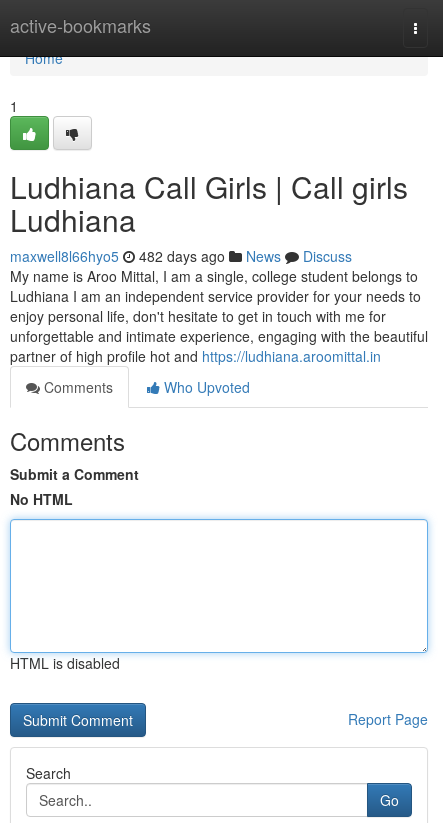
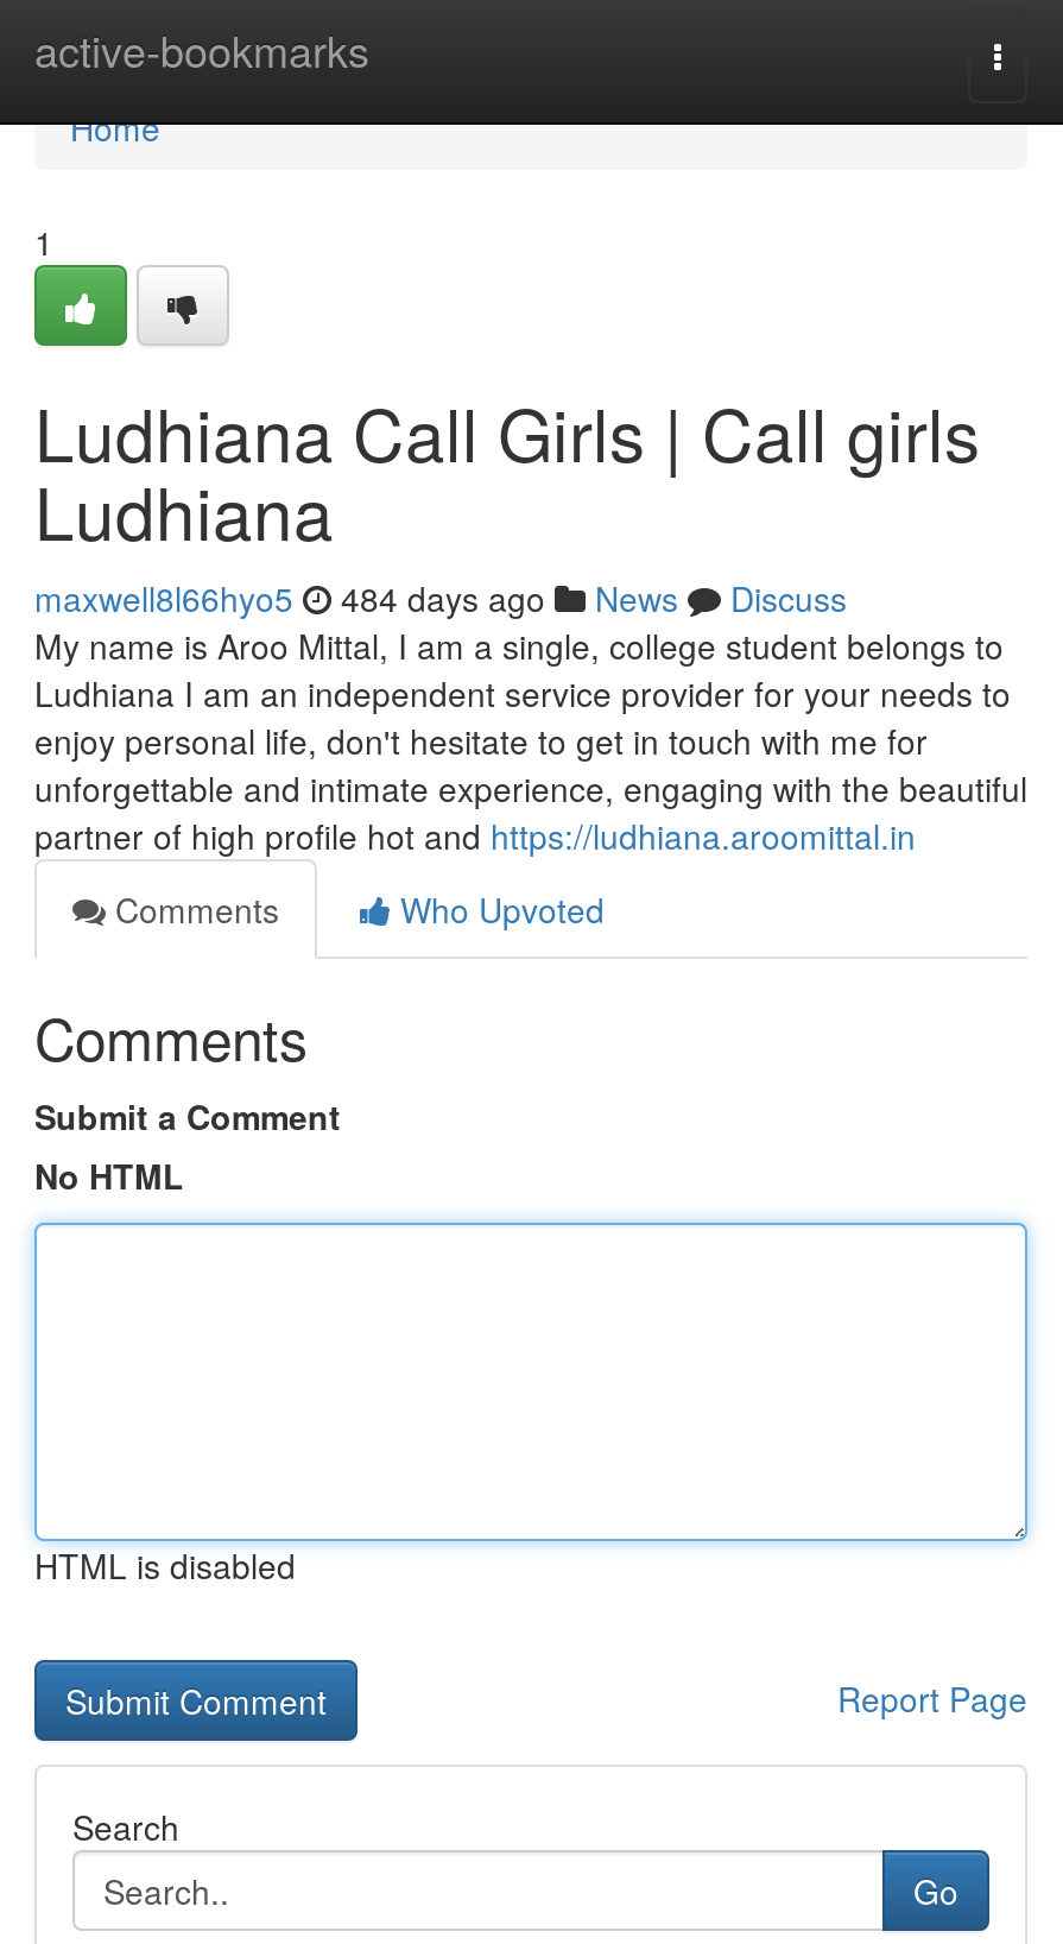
- maxwell8l66hyo5 482 days ago News Discuss
+ maxwell8l66hyo5 484 days ago News Discuss
